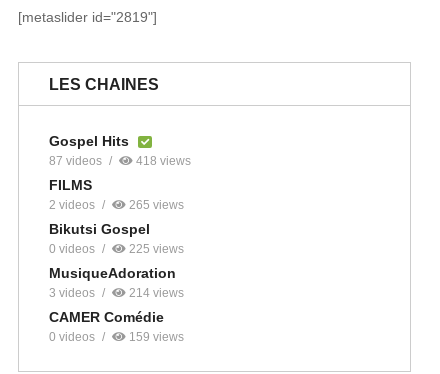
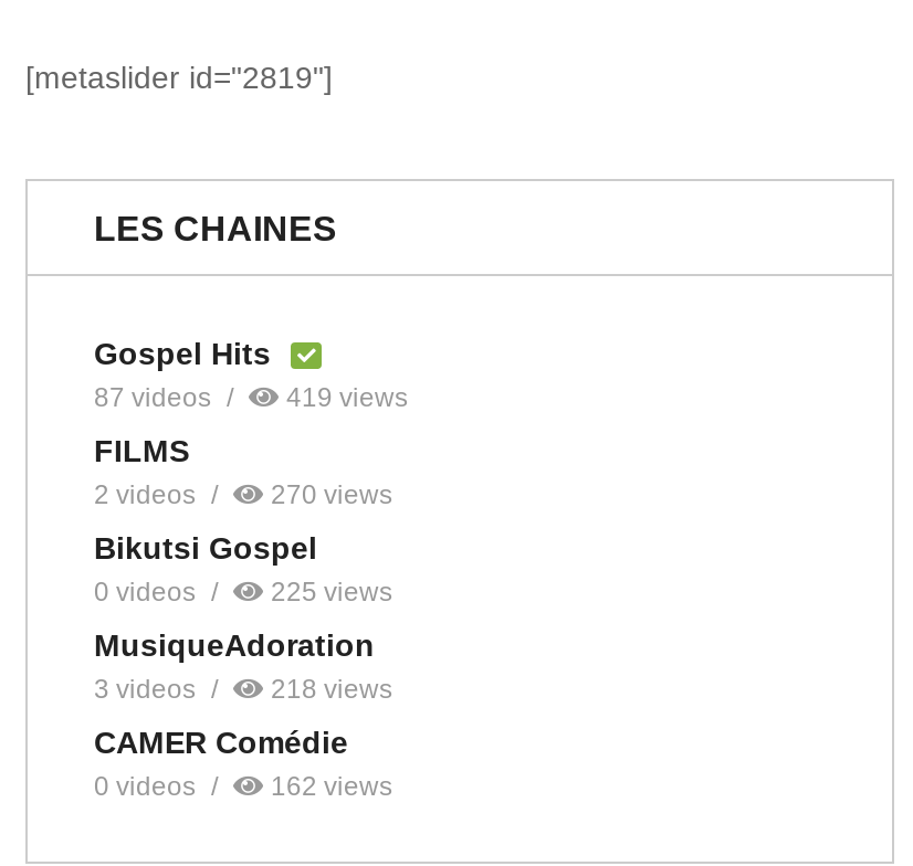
- 418 views
+ 419 views

- 265 views
+ 270 views

- 214 views
+ 218 views

- 159 views
+ 162 views
